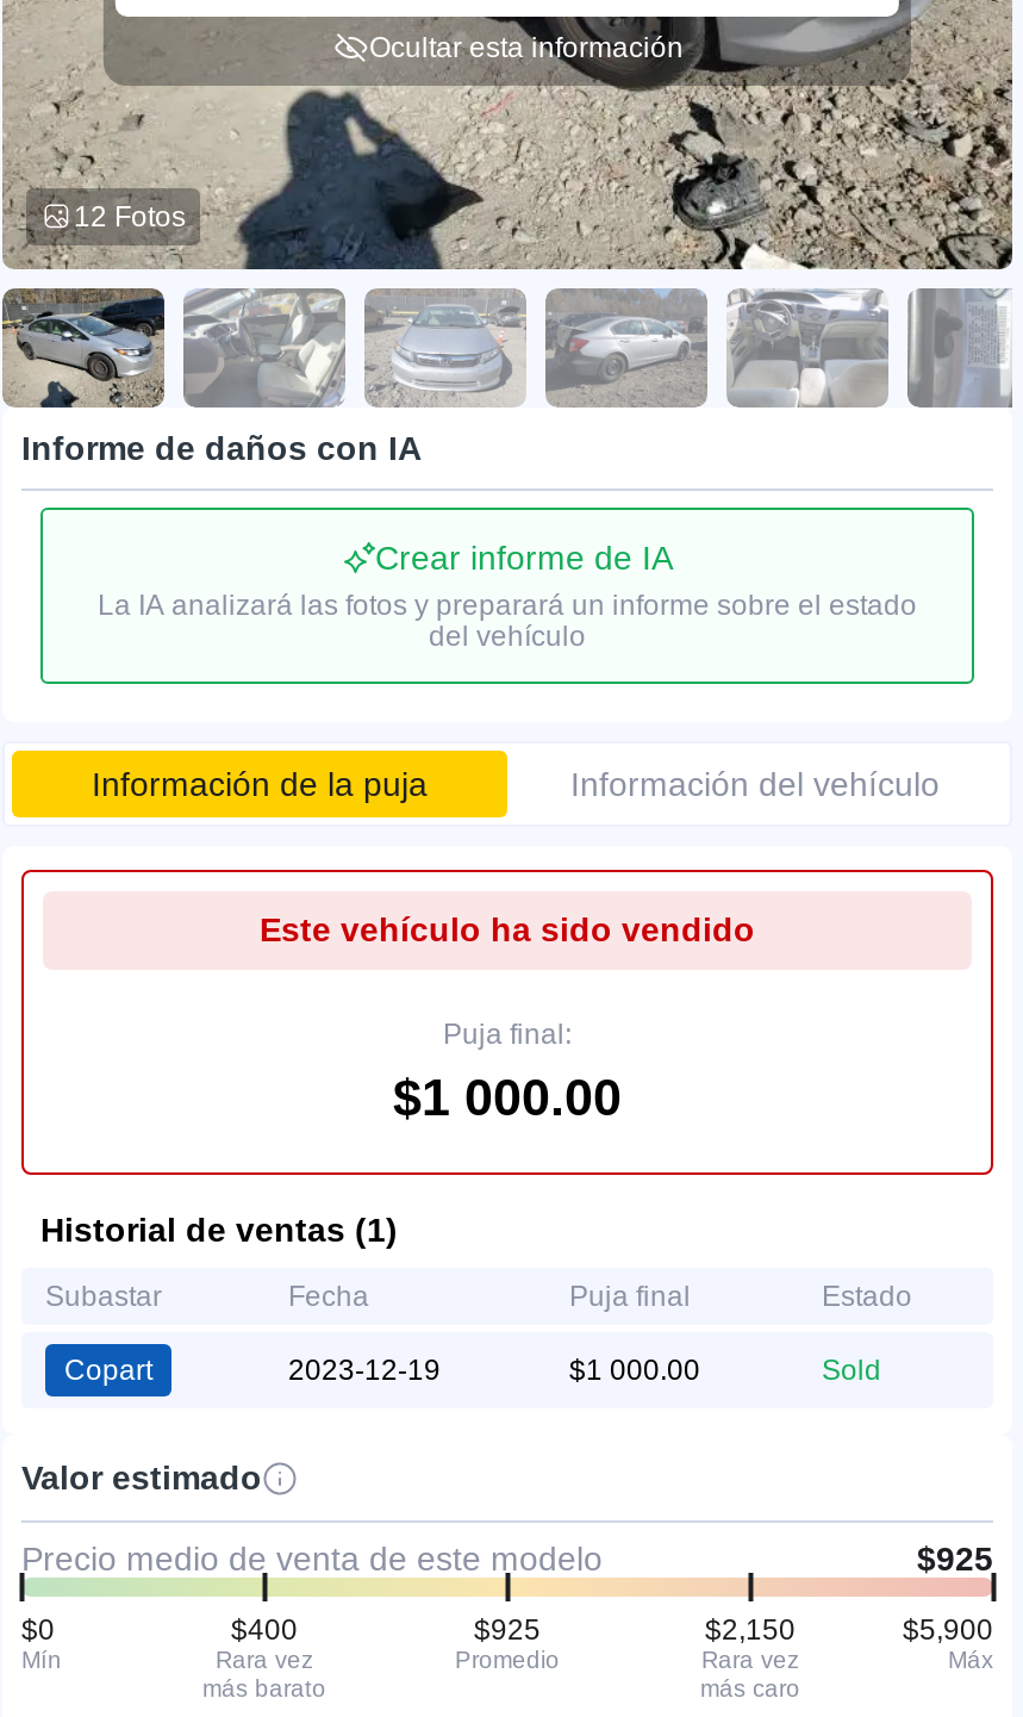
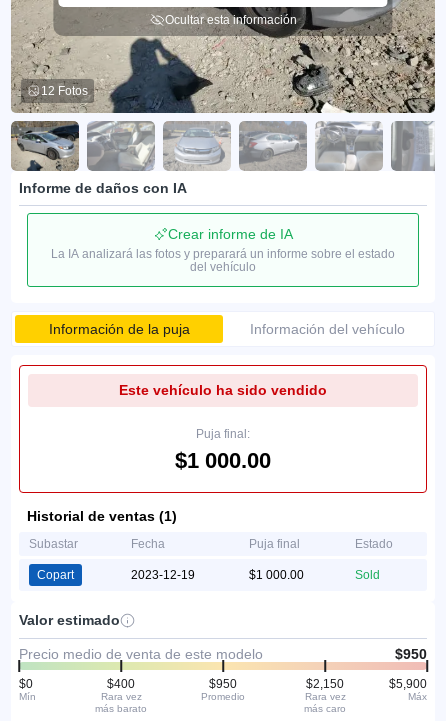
- $925
+ $950

- $925
+ $950
